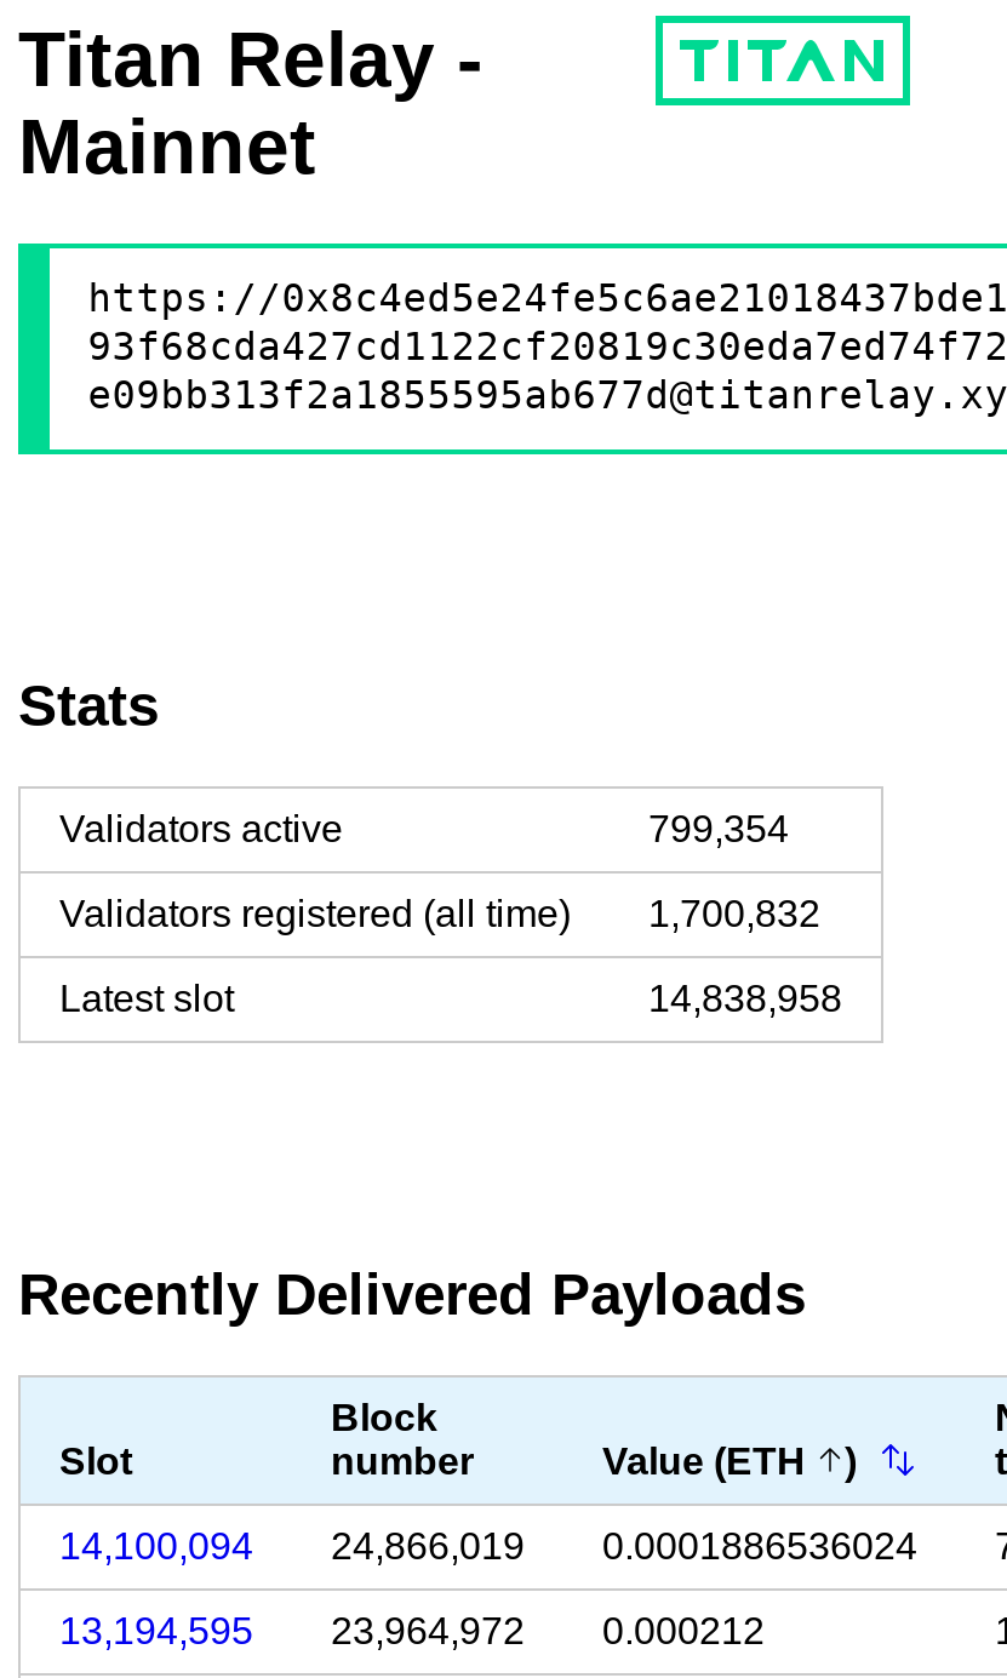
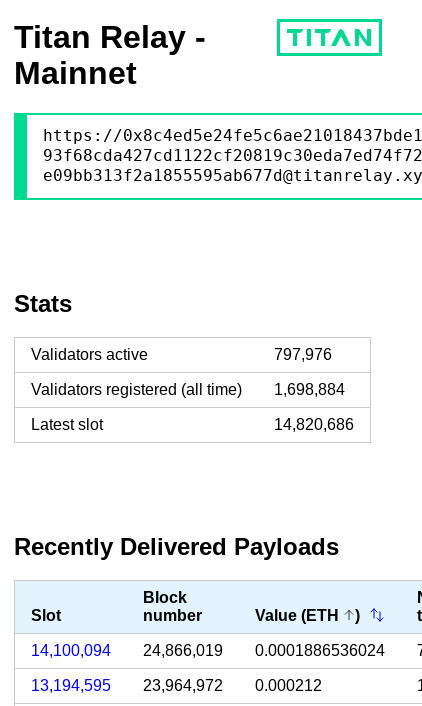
- 799,354
+ 797,976

- Validators registered (all time) 1,700,832
+ Validators registered (all time) 1,698,884

- 14,838,958
+ 14,820,686
